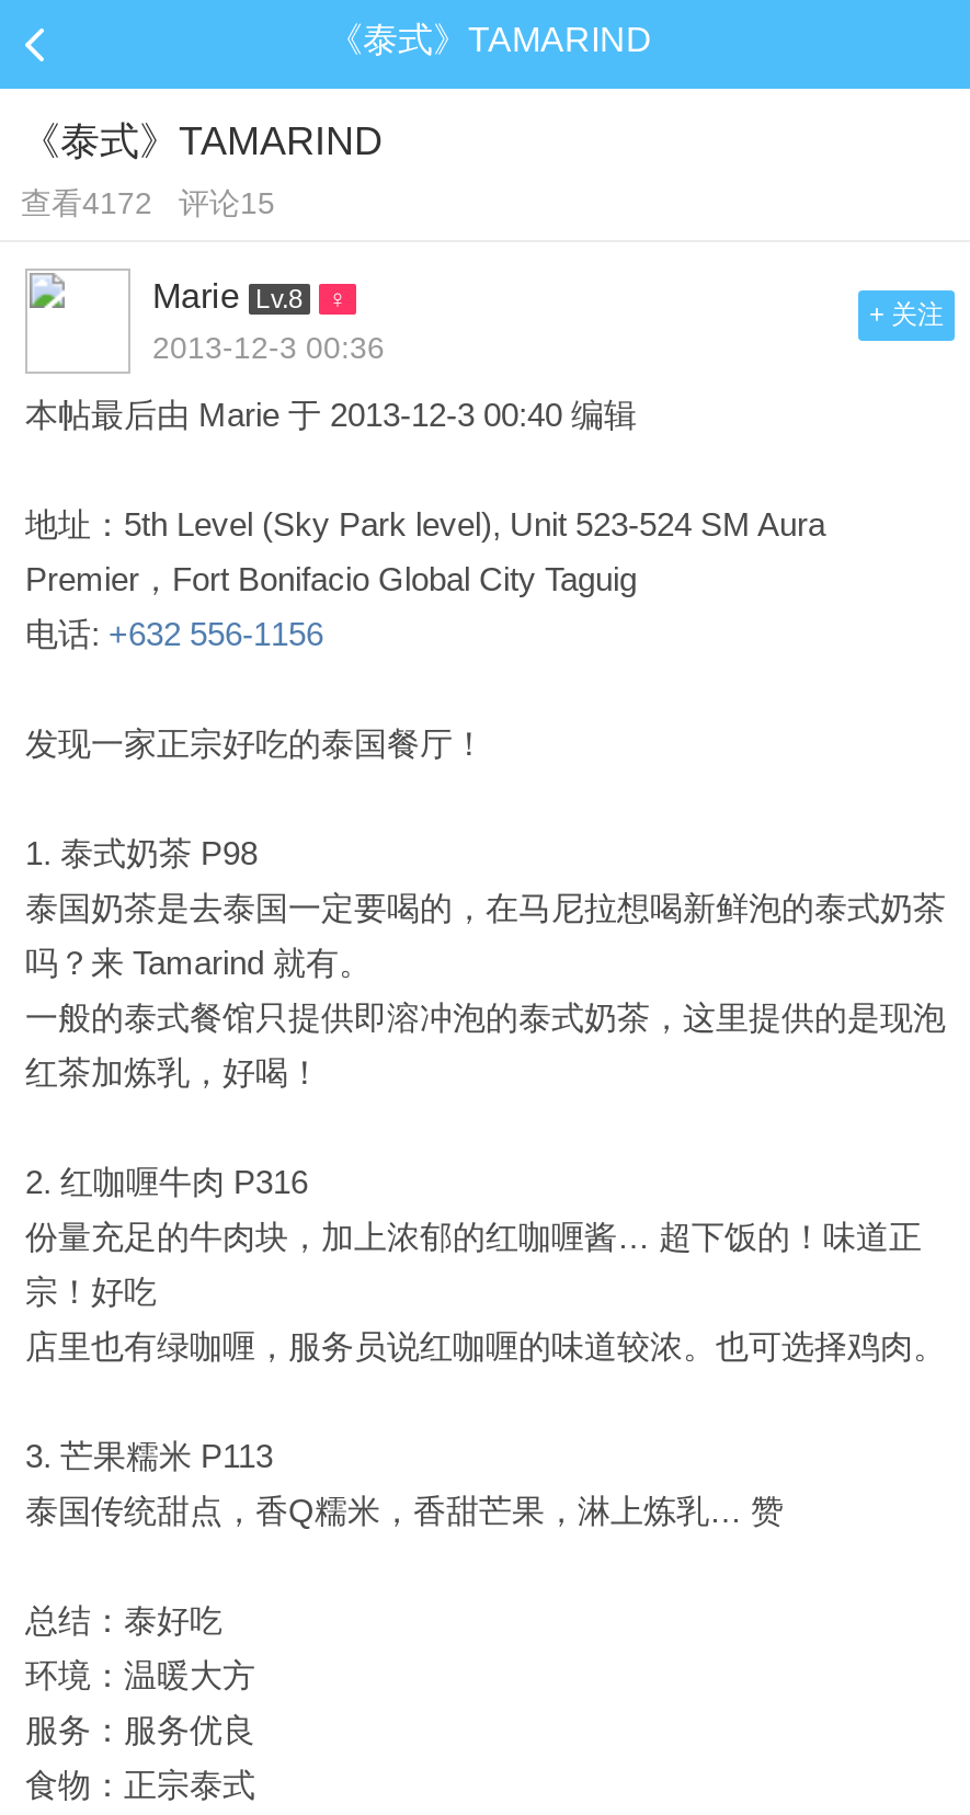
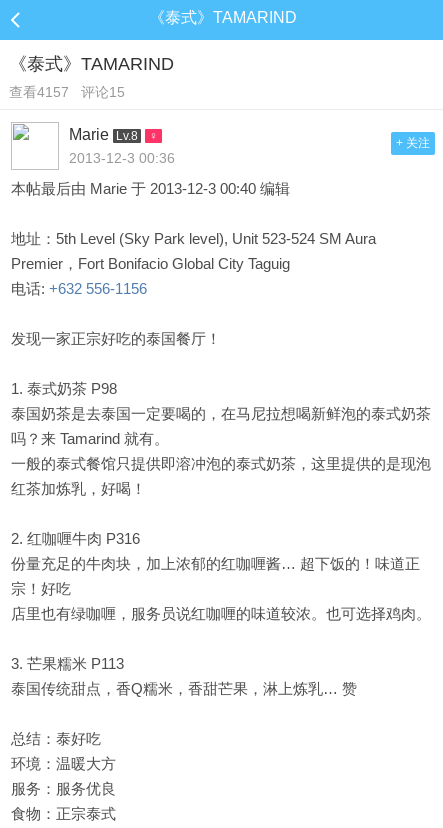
- 查看4172 评论15
+ 查看4157 评论15
